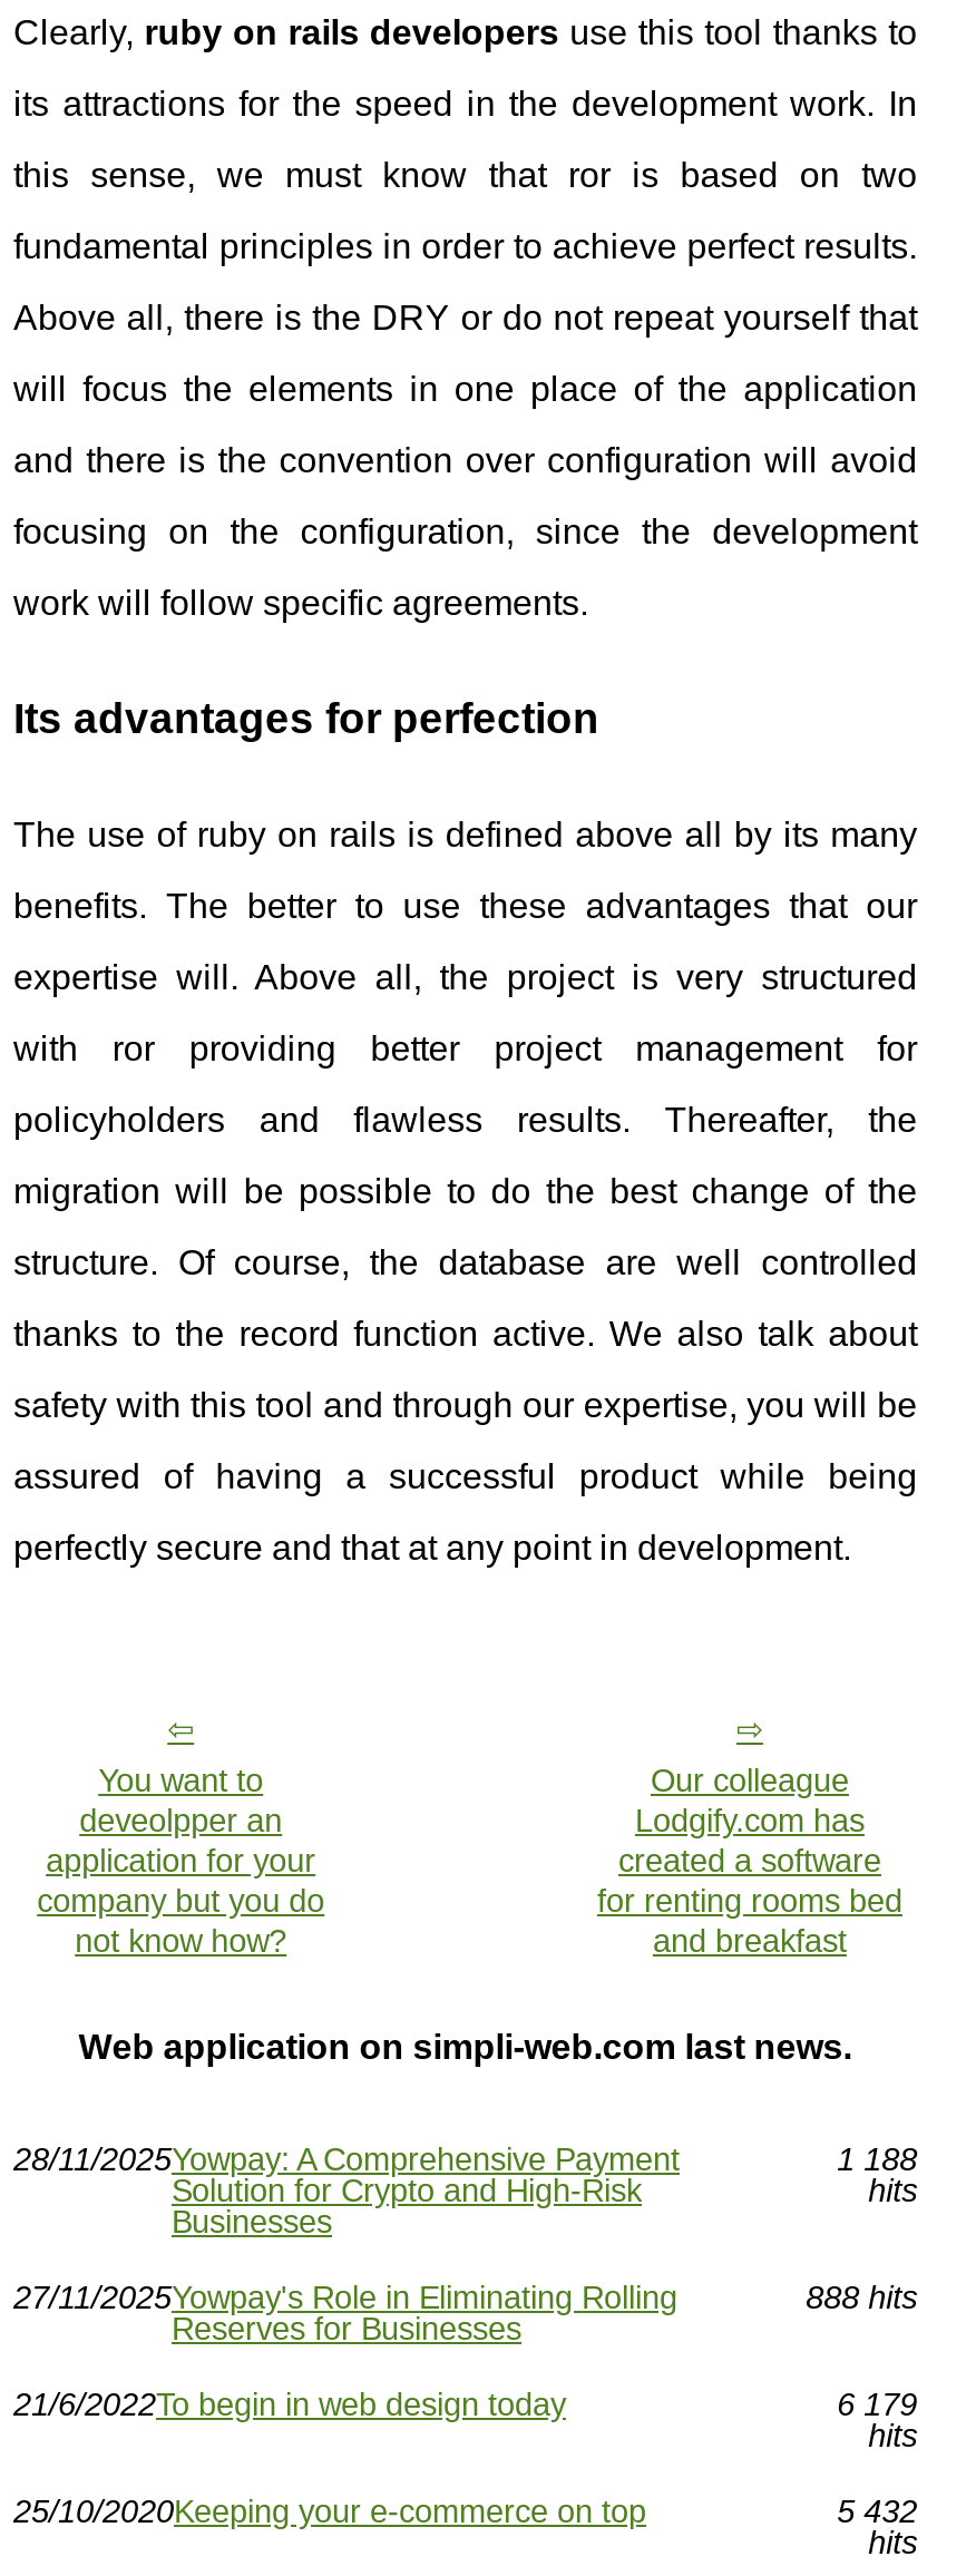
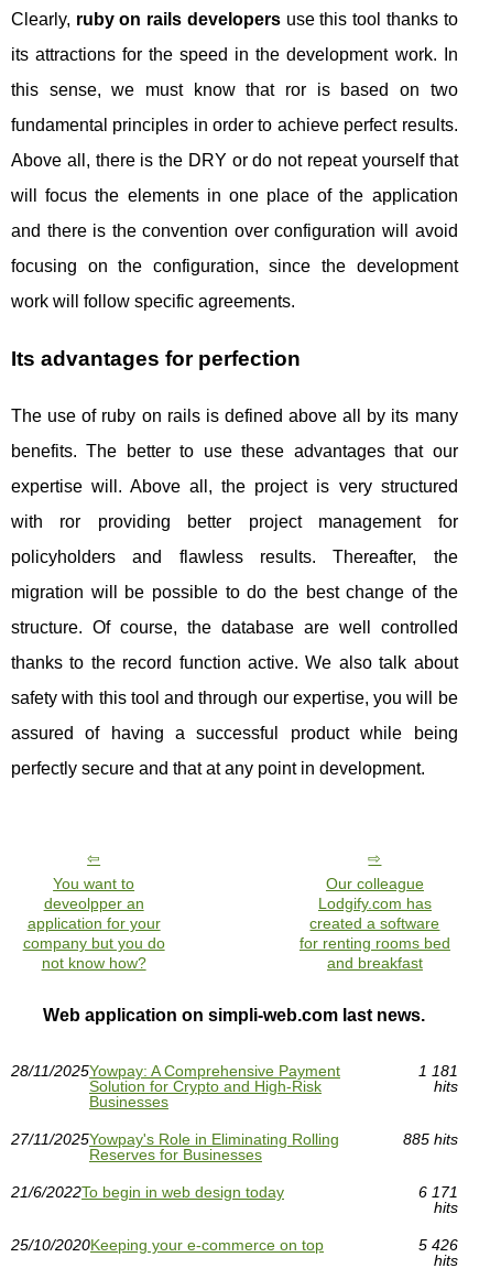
- 1 188
+ 1 181

- 888 hits
+ 885 hits

- 6 179
+ 6 171

- 5 432
+ 5 426
